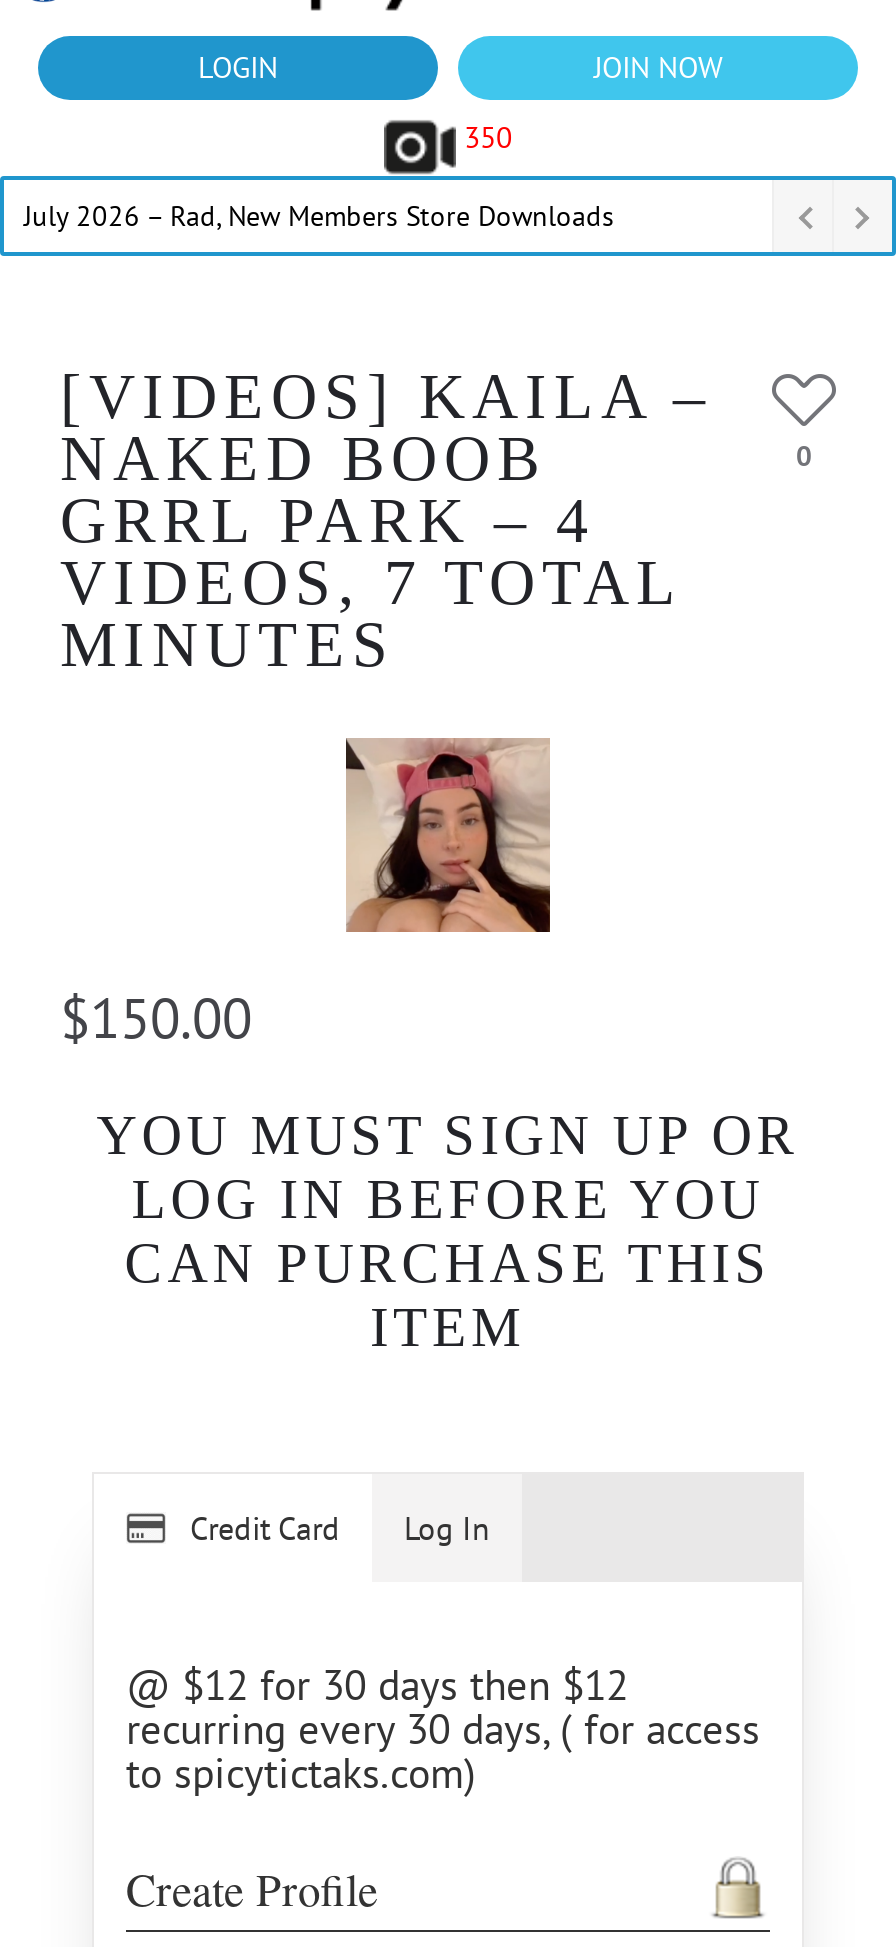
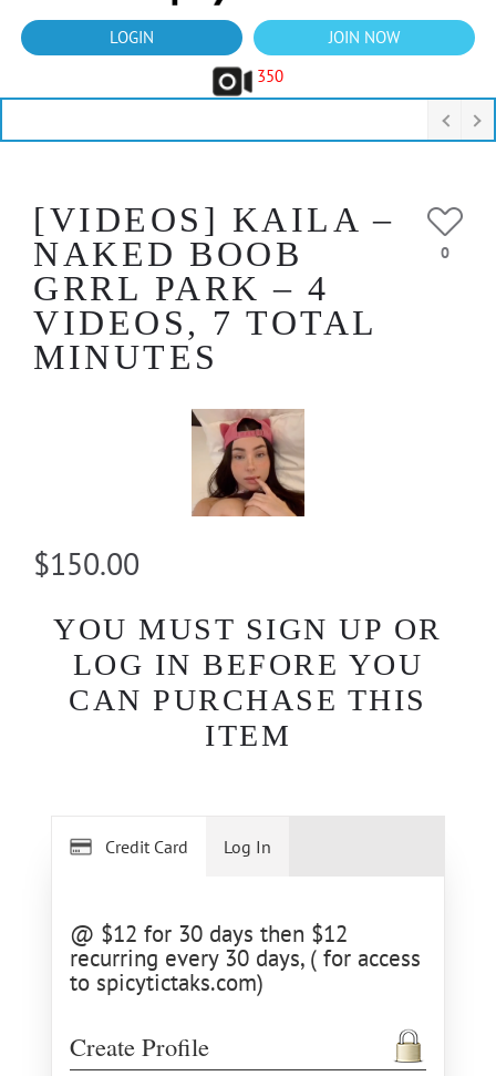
- July 2026 – Rad, New Members Store Downloads
